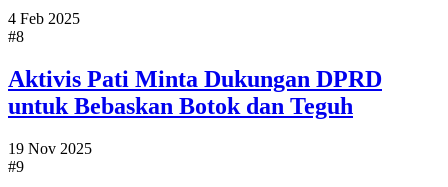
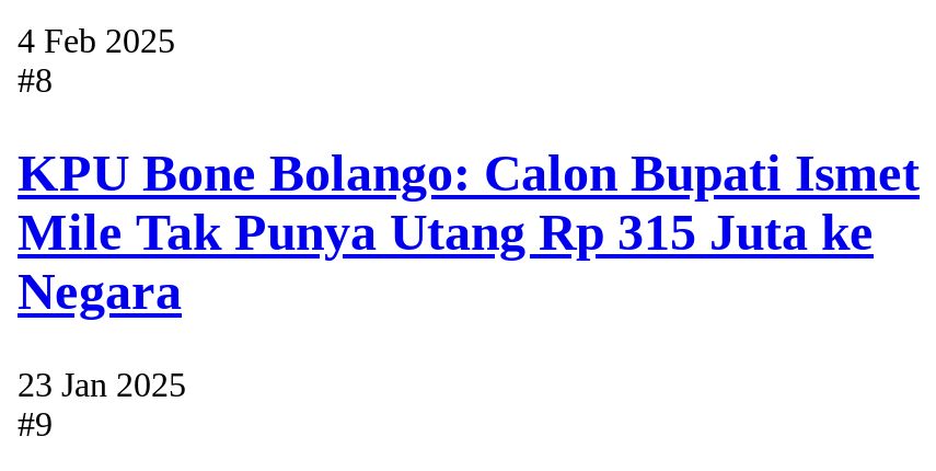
- Aktivis Pati Minta Dukungan DPRD
- untuk Bebaskan Botok dan Teguh
+ KPU Bone Bolango: Calon Bupati Ismet
+ Mile Tak Punya Utang Rp 315 Juta ke
+ Negara

- 19 Nov 2025
+ 23 Jan 2025
